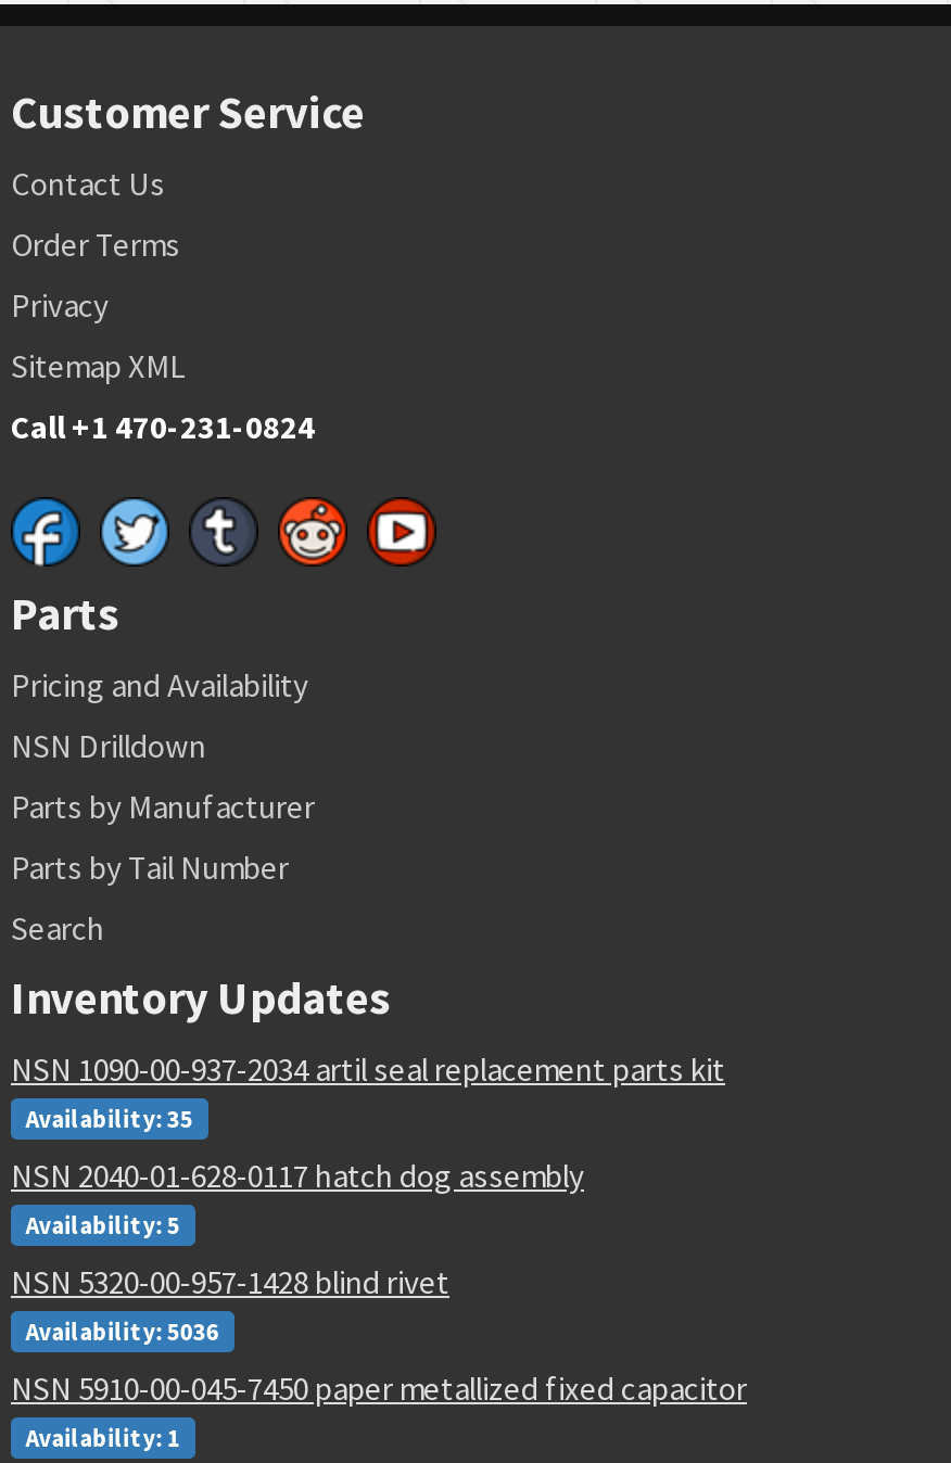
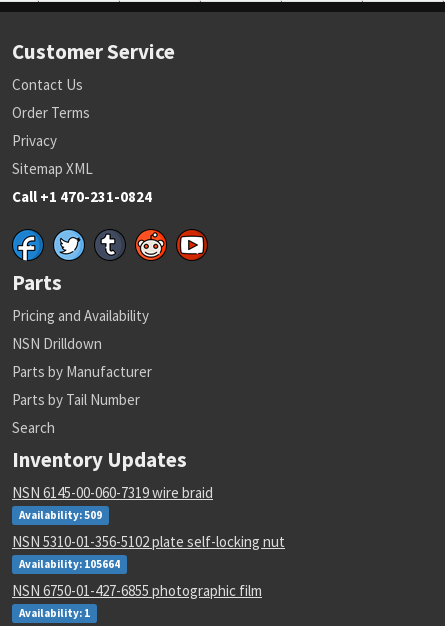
- NSN 1090-00-937-2034 artil seal replacement parts kit
- Availability: 35
- NSN 2040-01-628-0117 hatch dog assembly
- Availability: 5
- NSN 5320-00-957-1428 blind rivet
- Availability: 5036
- NSN 5910-00-045-7450 paper metallized fixed capacitor
+ NSN 6145-00-060-7319 wire braid
+ Availability: 509
+ NSN 5310-01-356-5102 plate self-locking nut
+ Availability: 105664
+ NSN 6750-01-427-6855 photographic film
